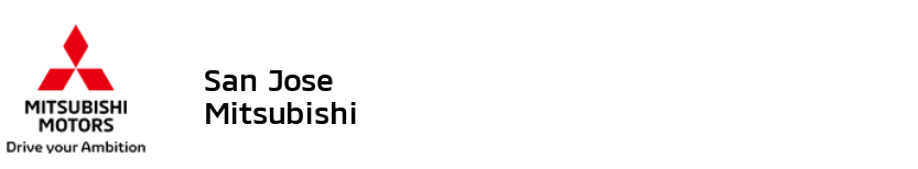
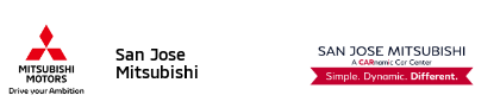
+ [image]
